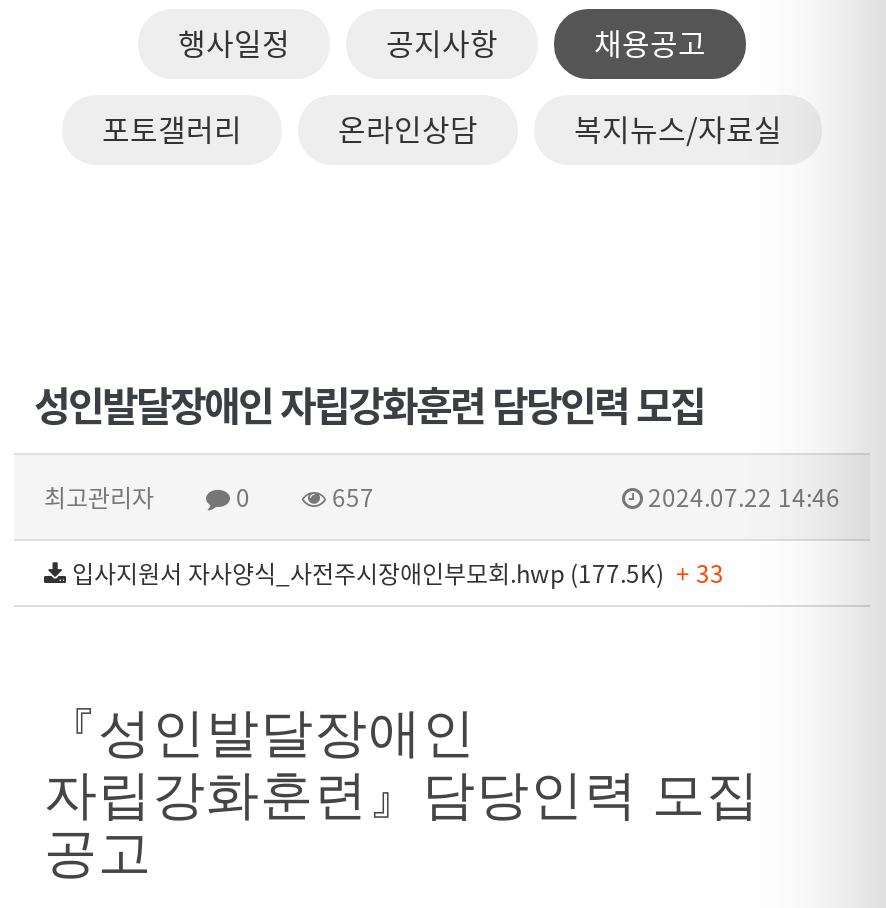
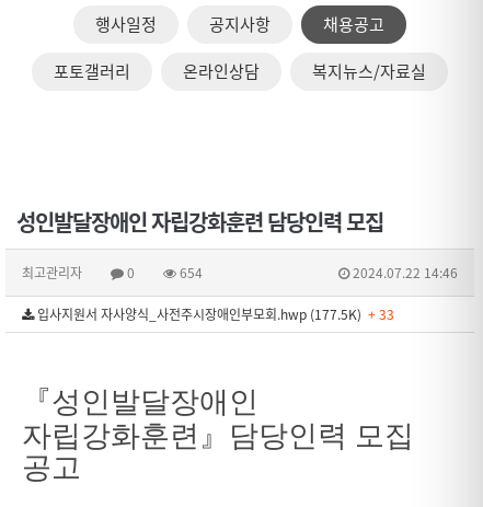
- 0 657
+ 0 654
